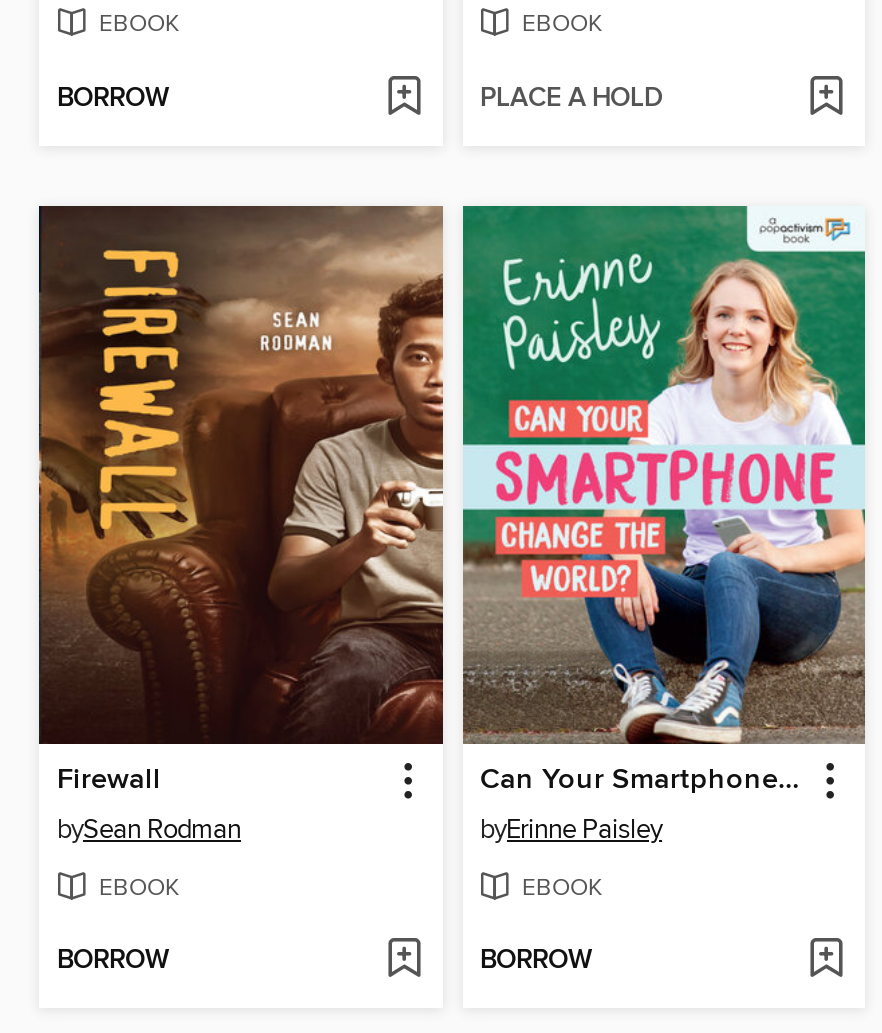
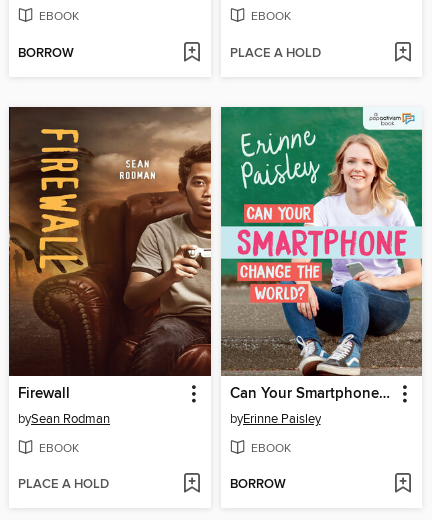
- BORROW
+ PLACE A HOLD
